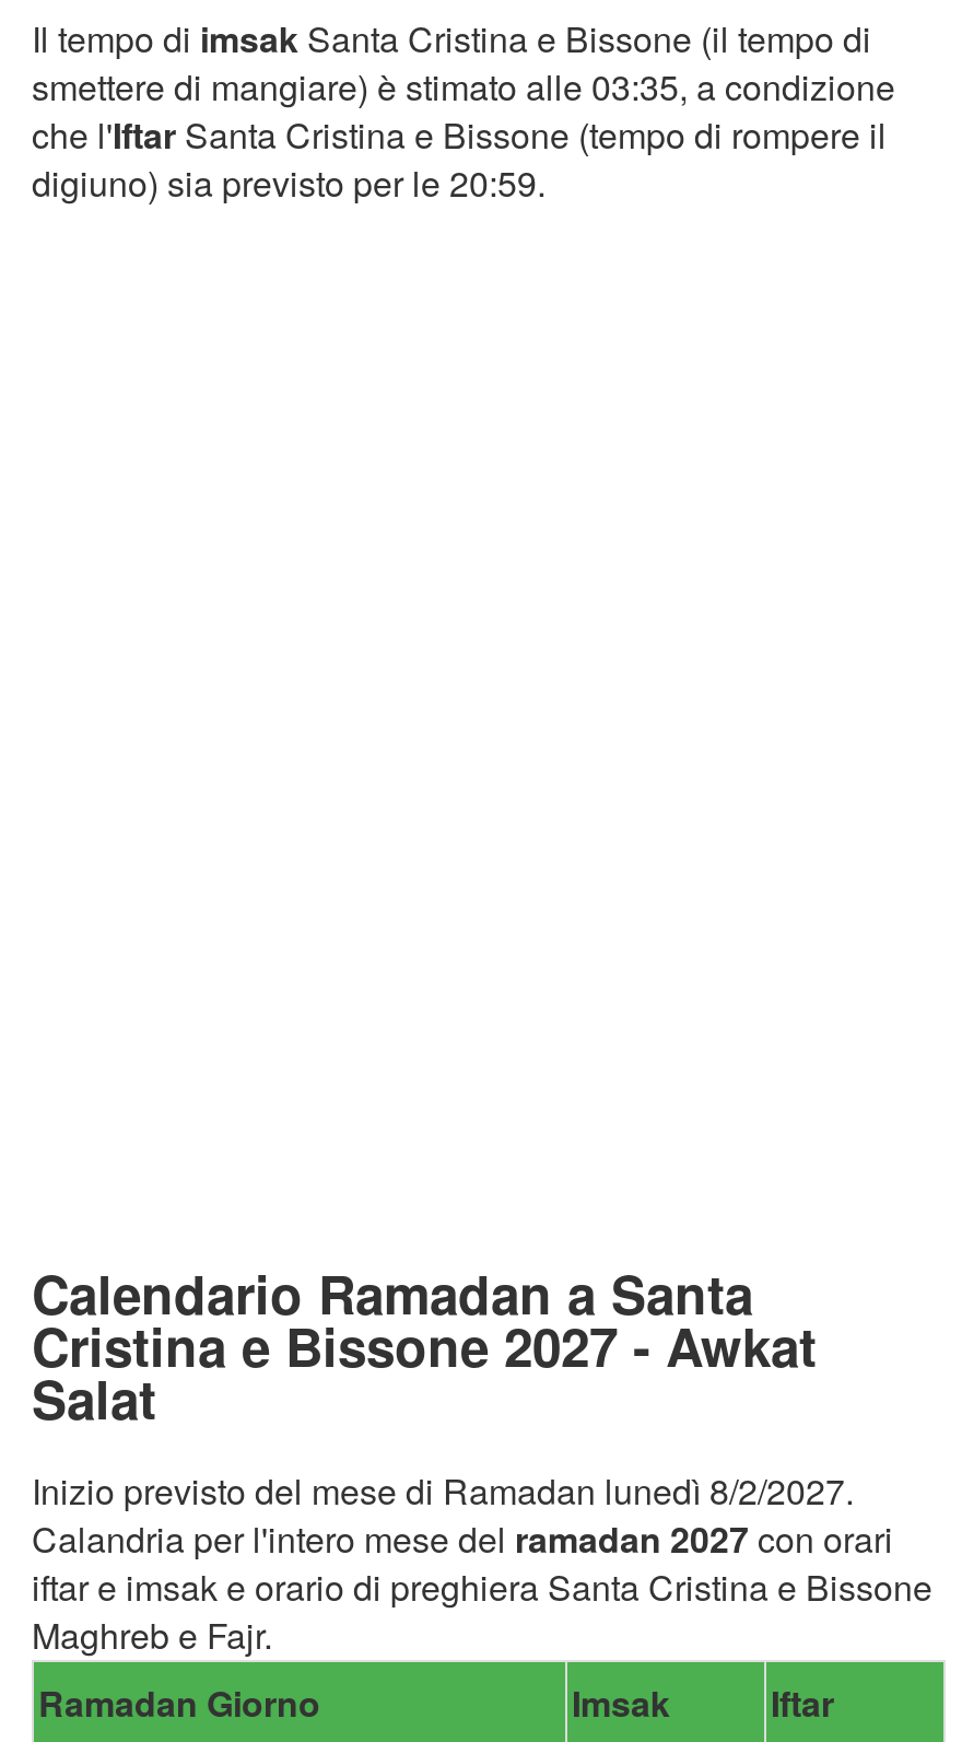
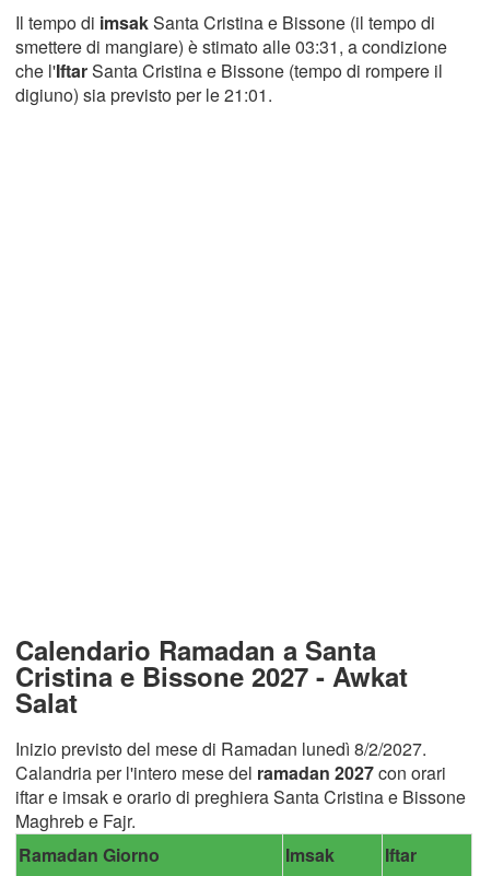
- smettere di mangiare) è stimato alle 03:35, a condizione
+ smettere di mangiare) è stimato alle 03:31, a condizione

- digiuno) sia previsto per le 20:59.
+ digiuno) sia previsto per le 21:01.
